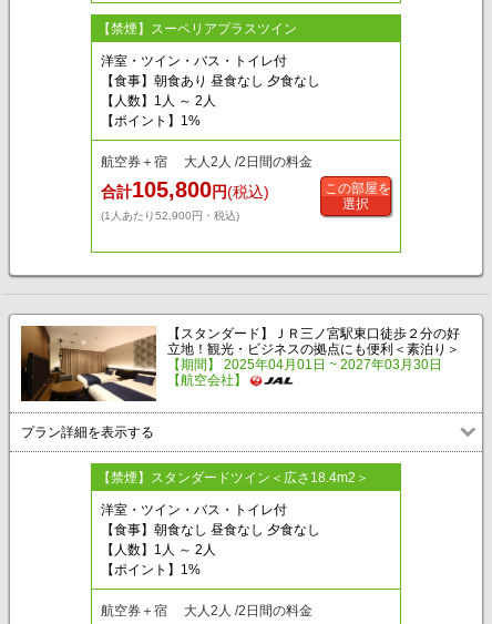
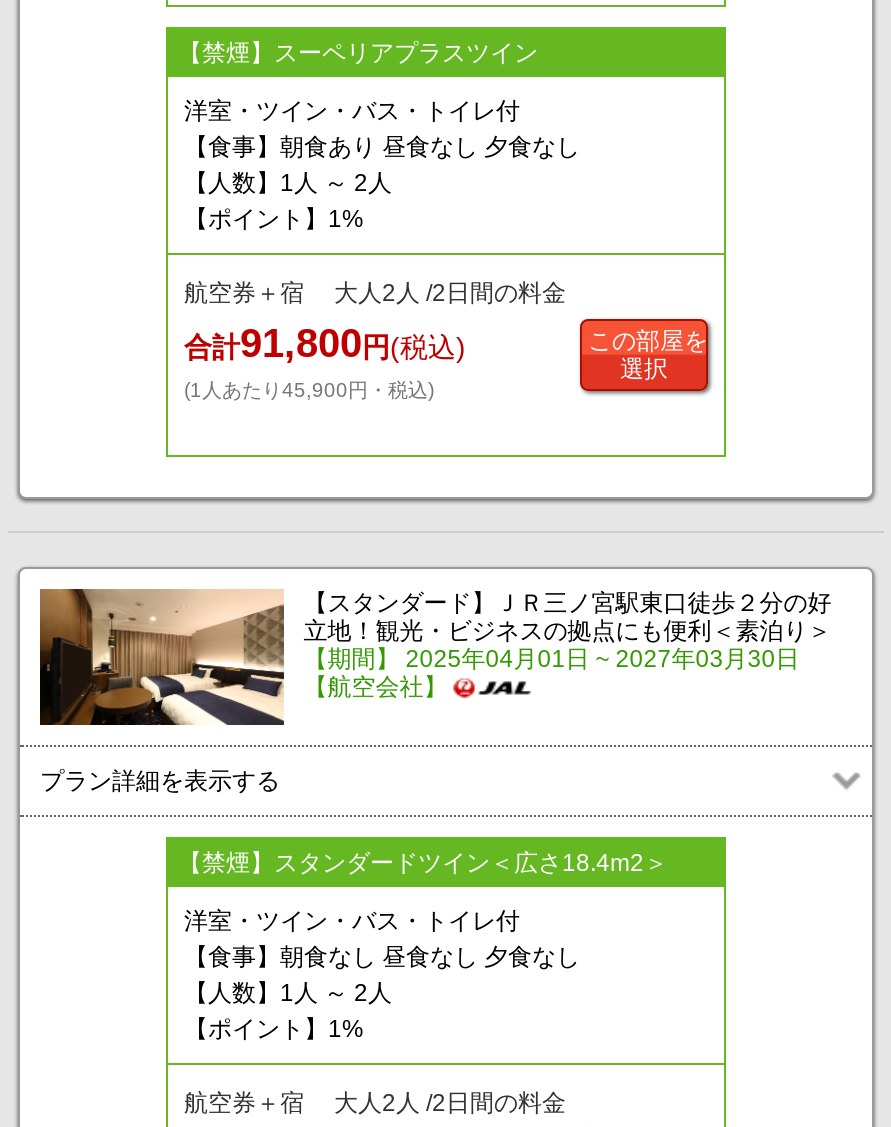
- 合計105,800円(税込)
+ 合計91,800円(税込)

- (1人あたり52,900円・税込)
+ (1人あたり45,900円・税込)
